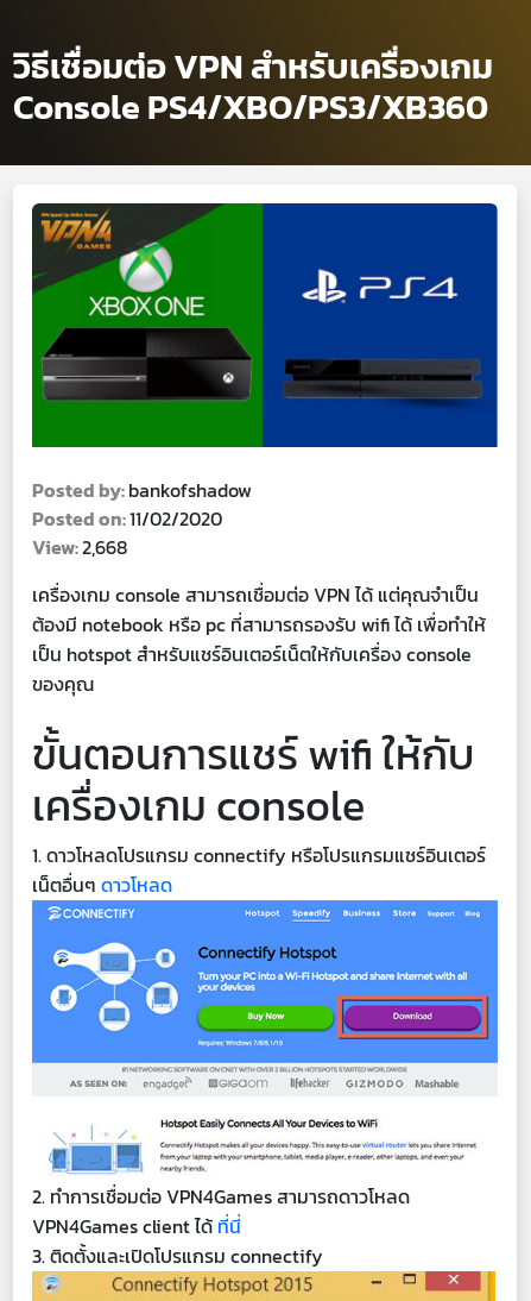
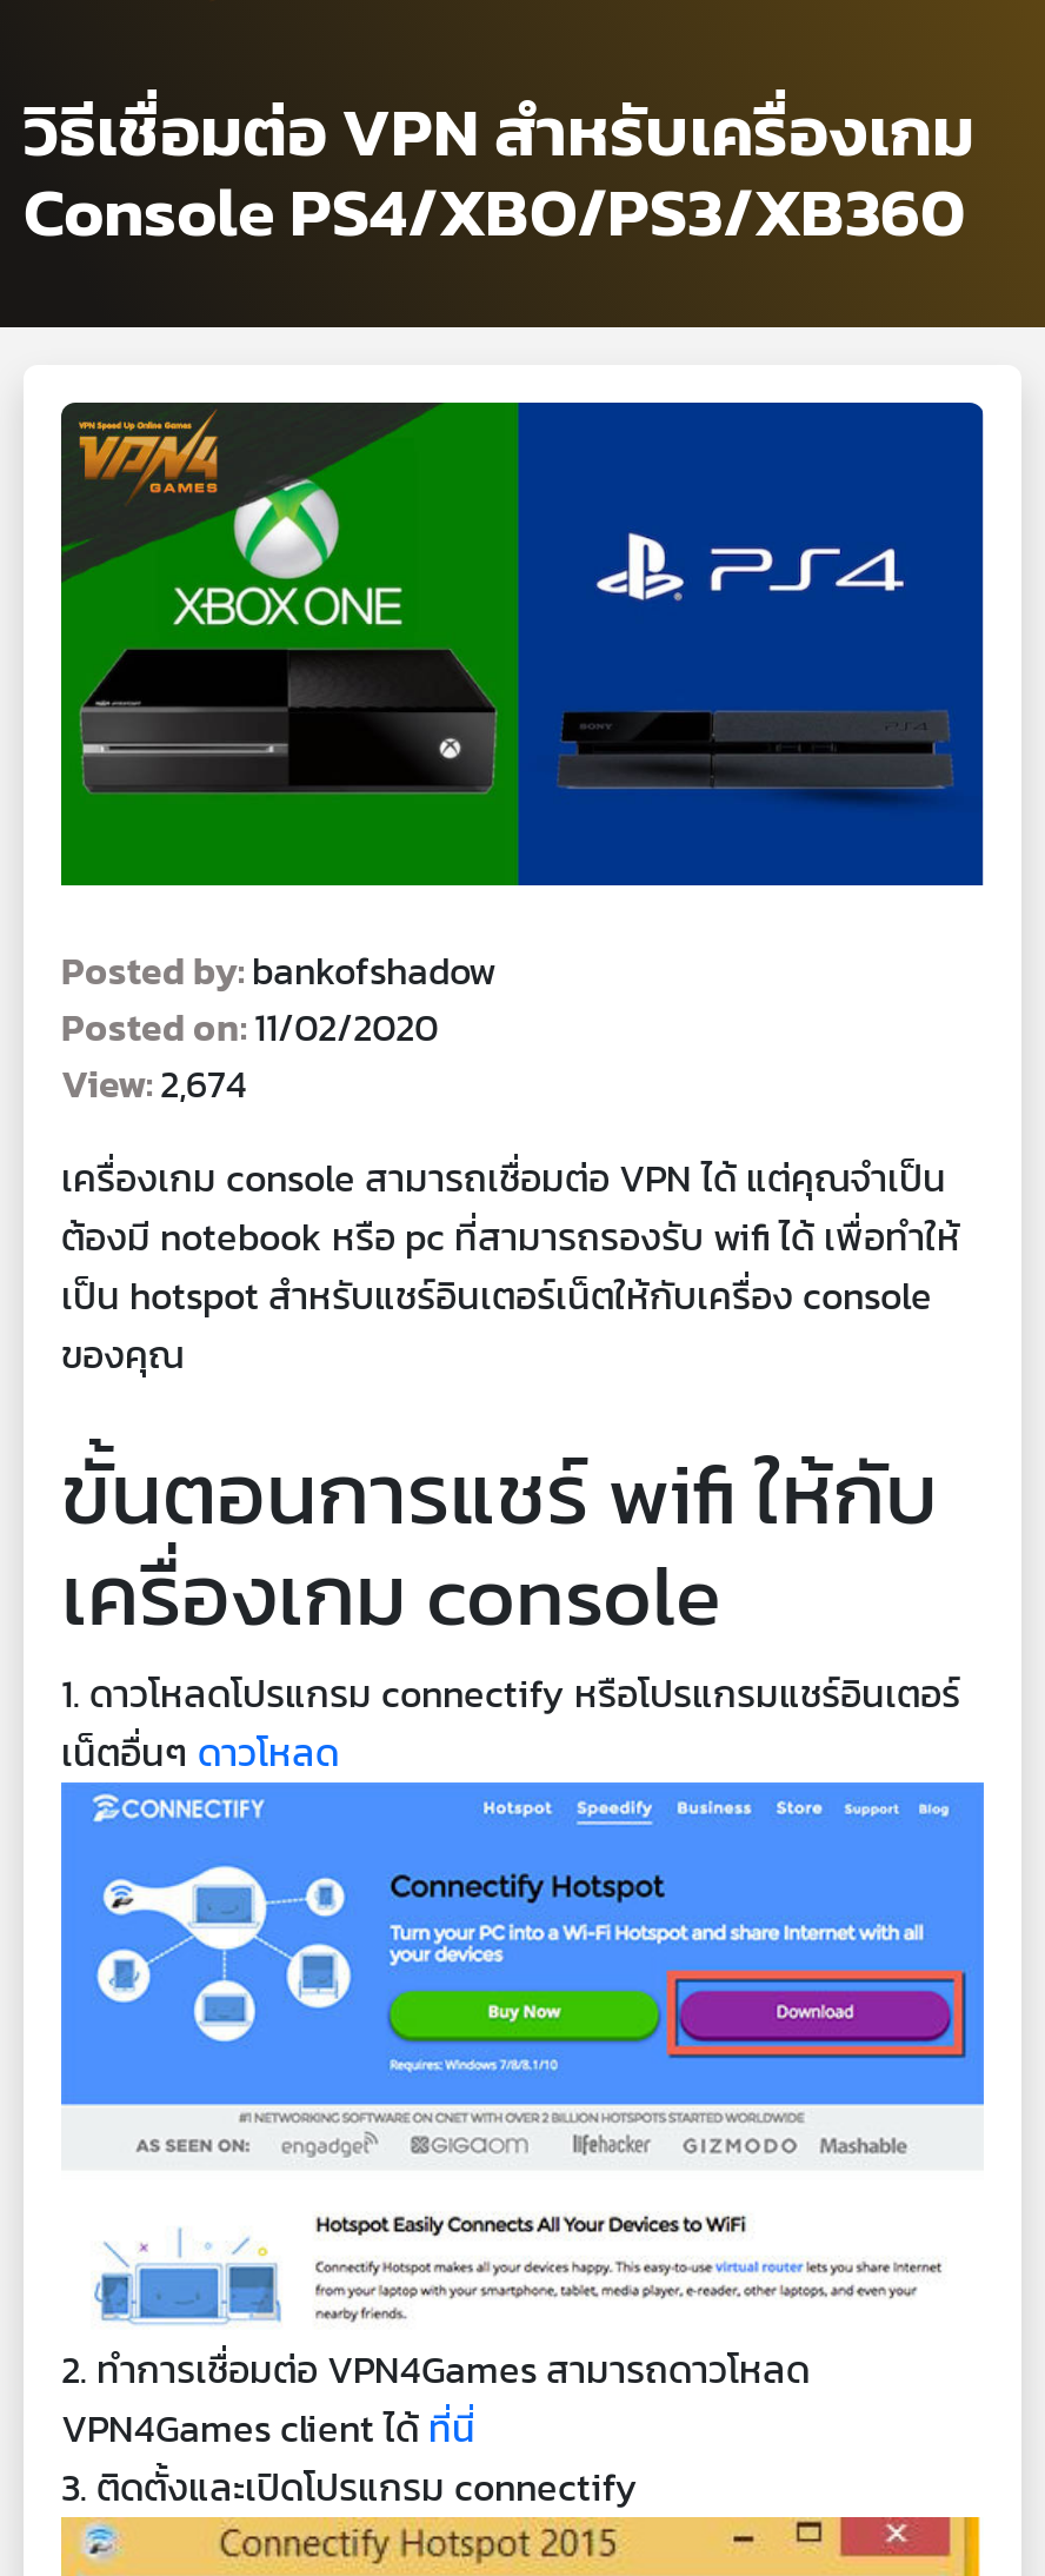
- View:2,668
+ View:2,674
